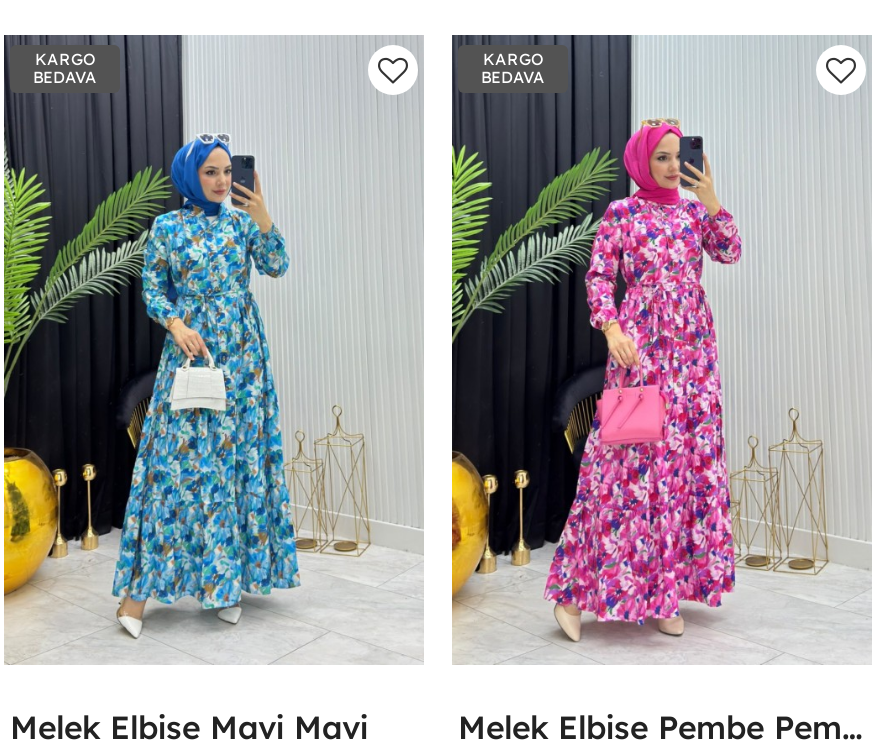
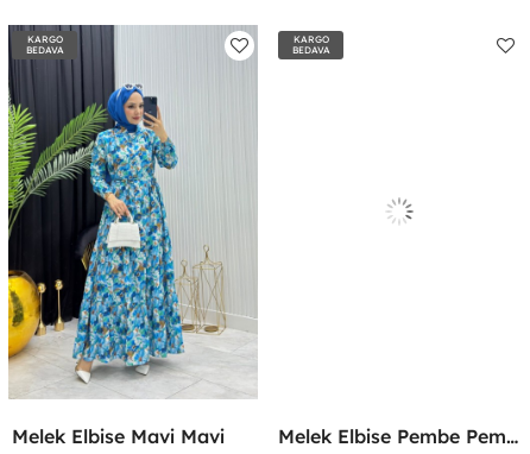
- [image]
